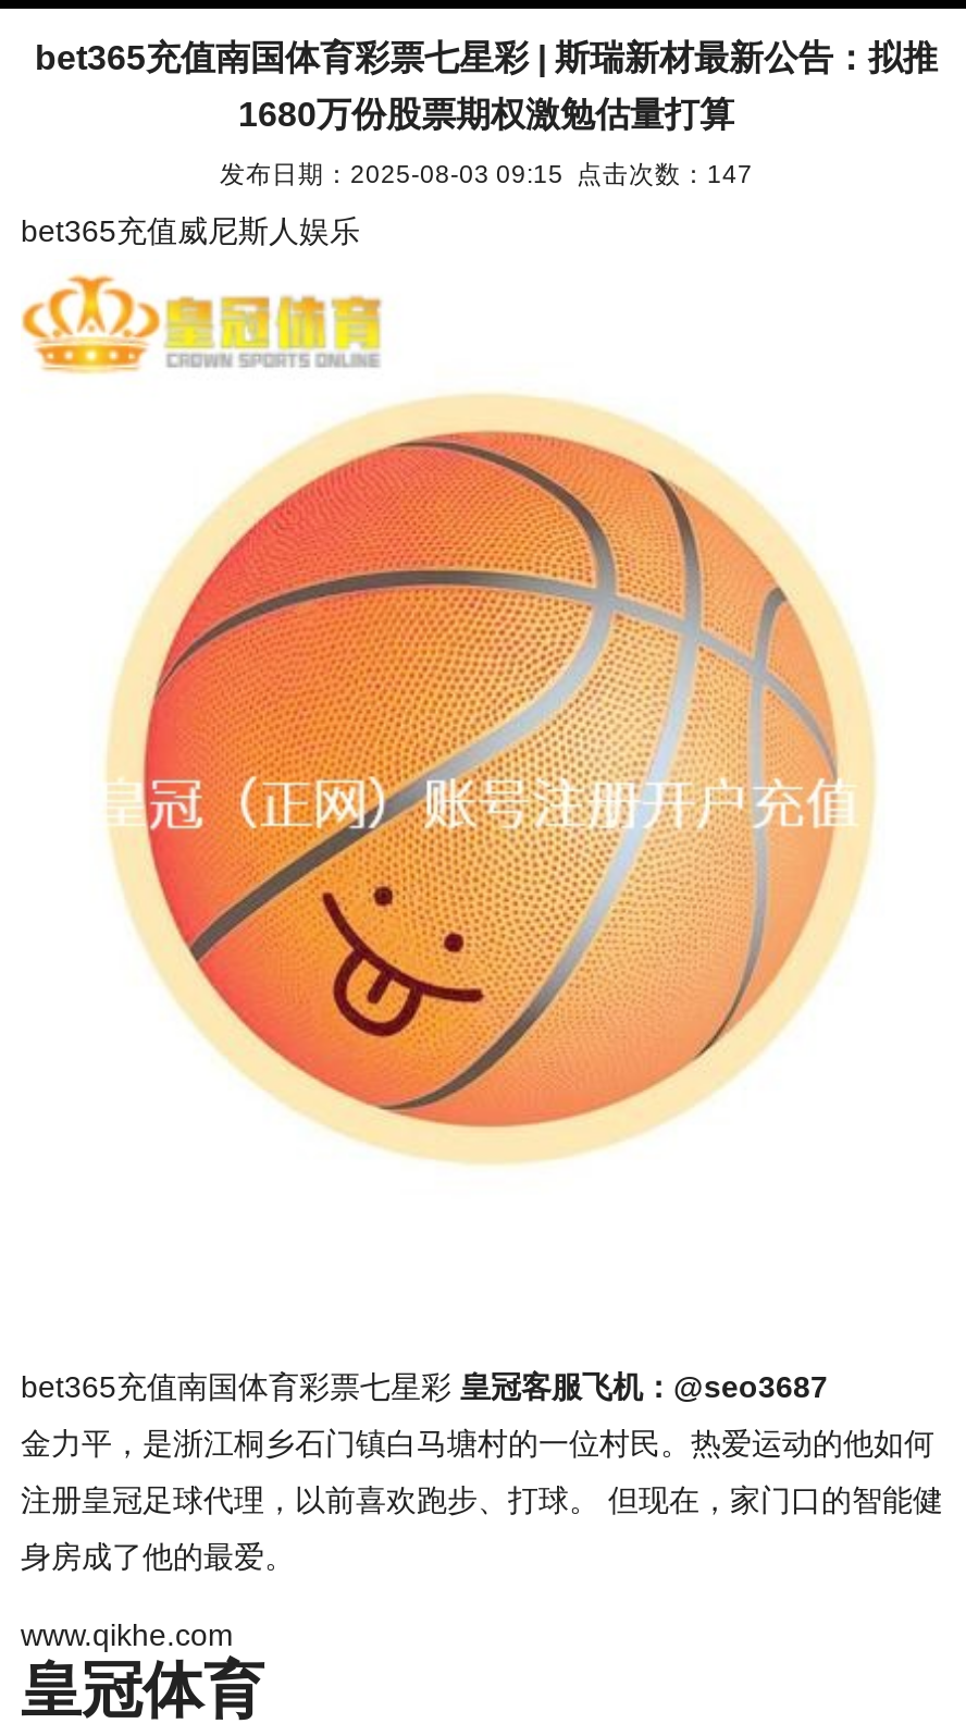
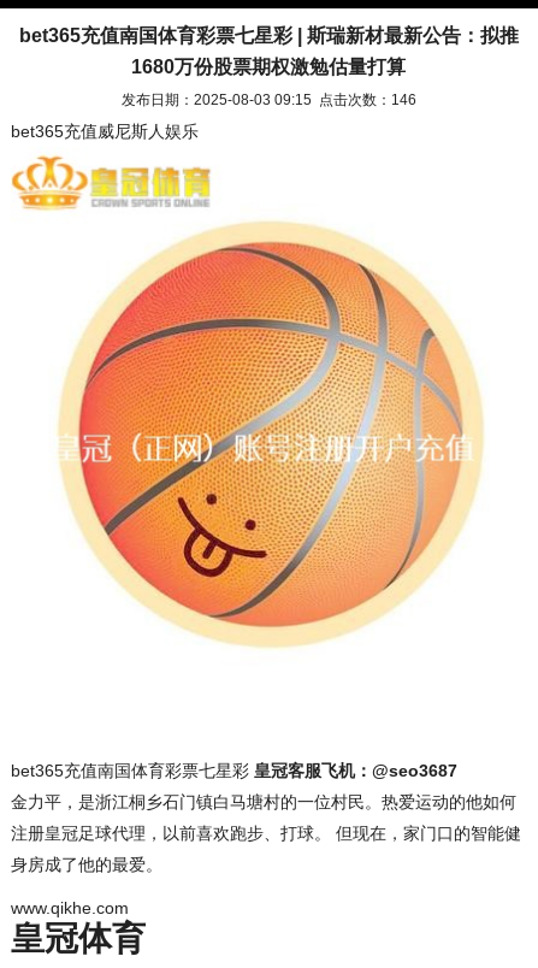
- 发布日期：2025-08-03 09:15 点击次数：147
+ 发布日期：2025-08-03 09:15 点击次数：146
